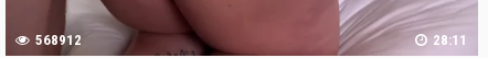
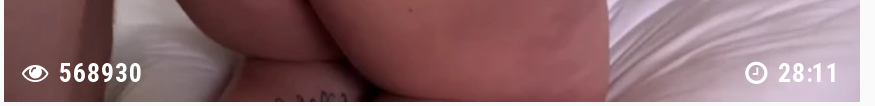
- 568912
+ 568930
